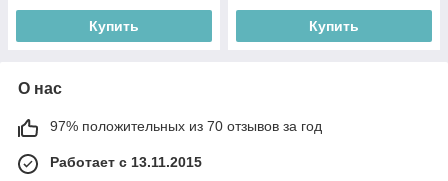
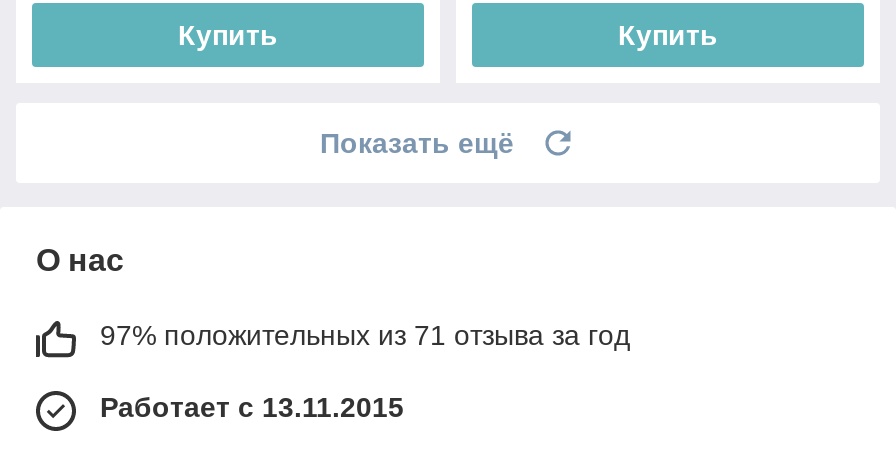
+ Показать ещё

- 97% положительных из 70 отзывов за год
+ 97% положительных из 71 отзыва за год
